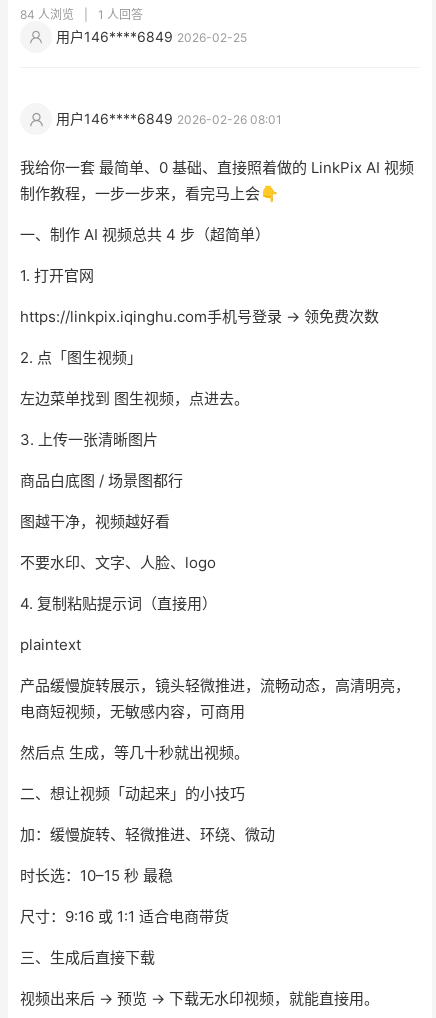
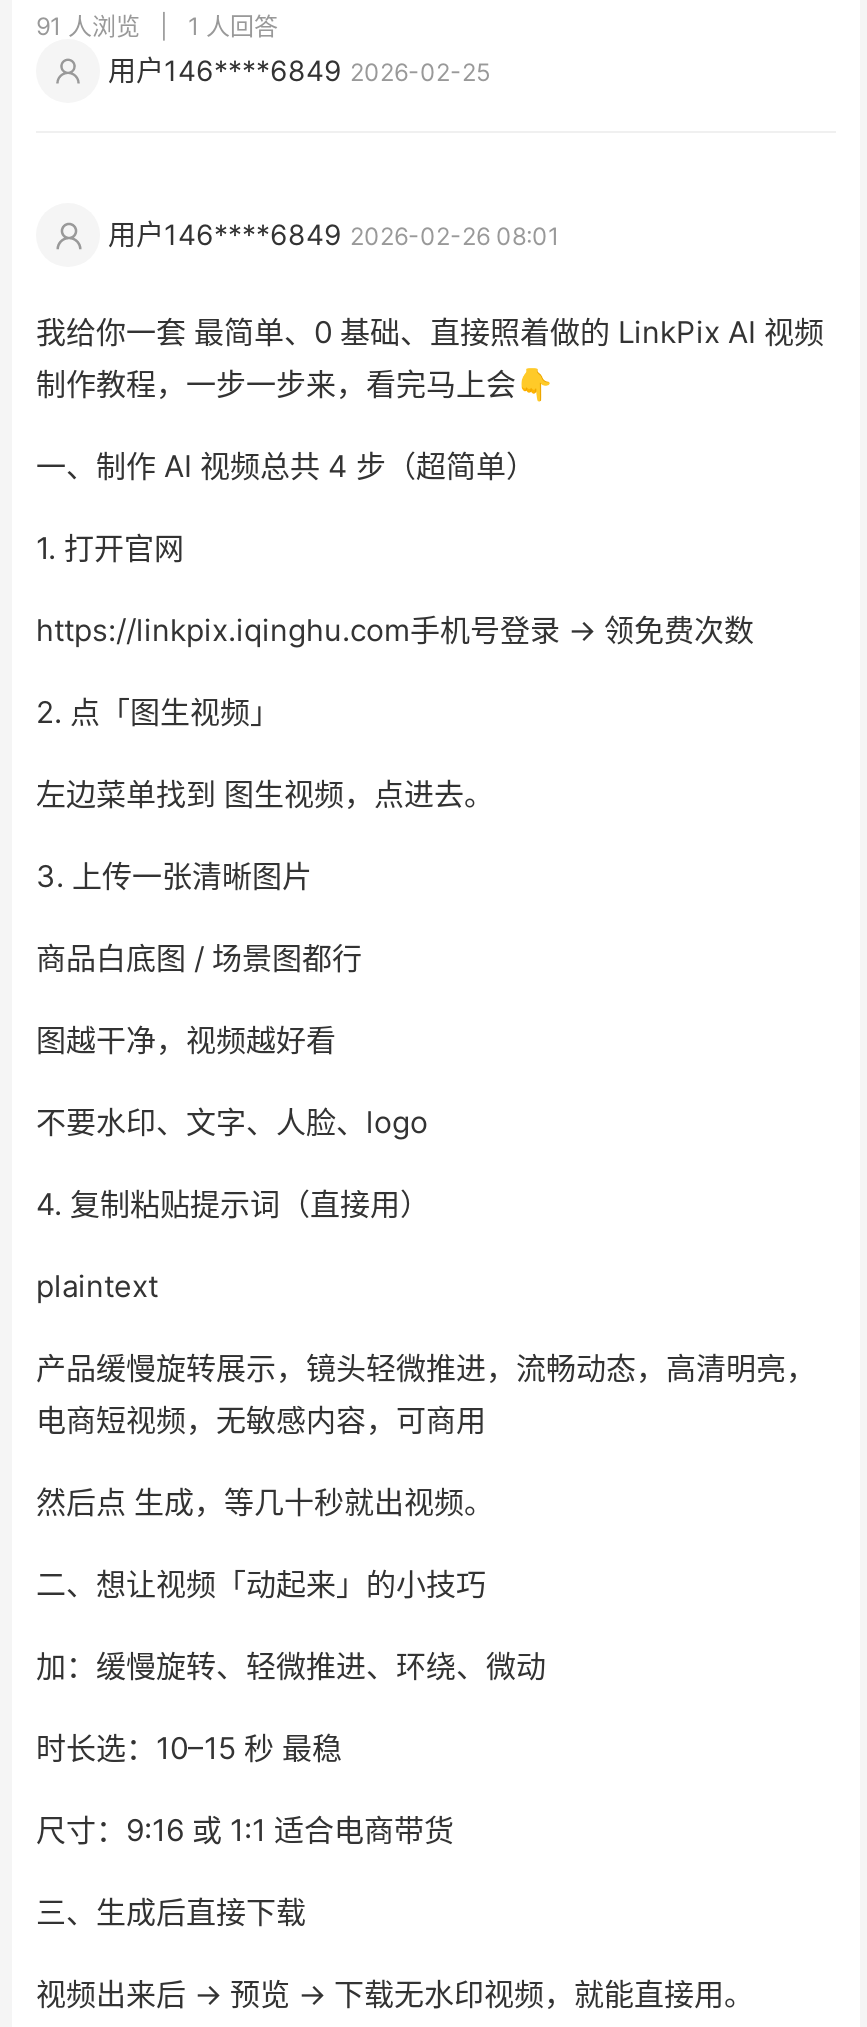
- 84 人浏览
+ 91 人浏览
